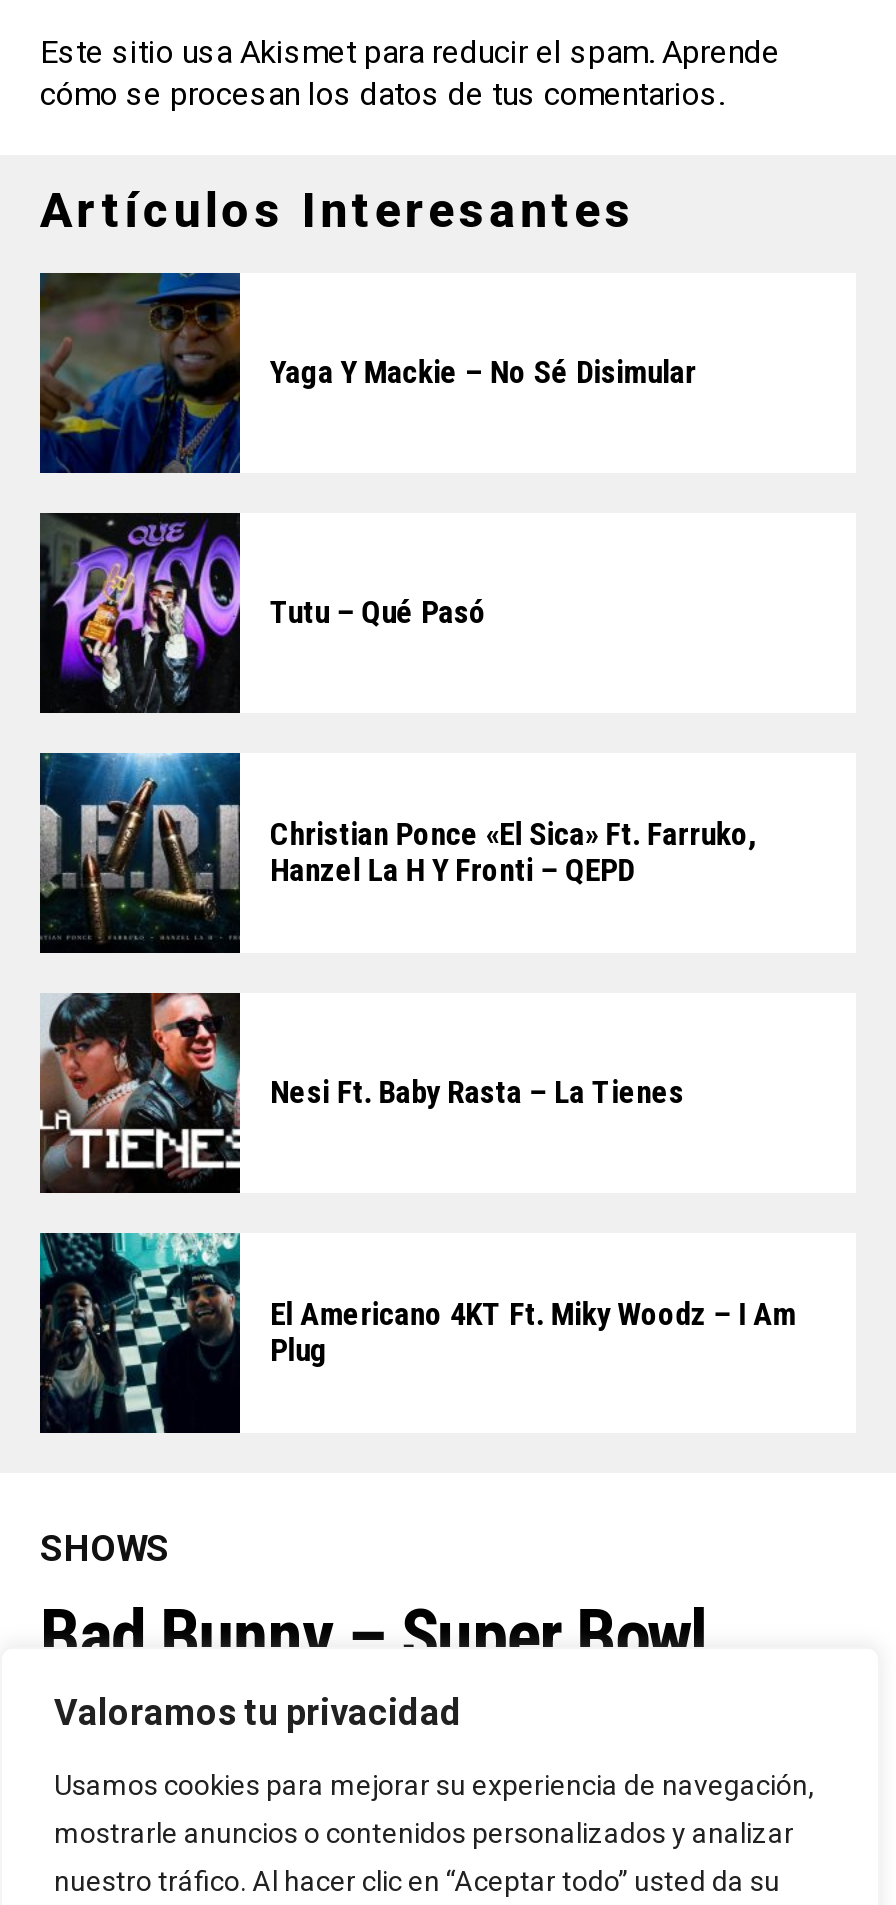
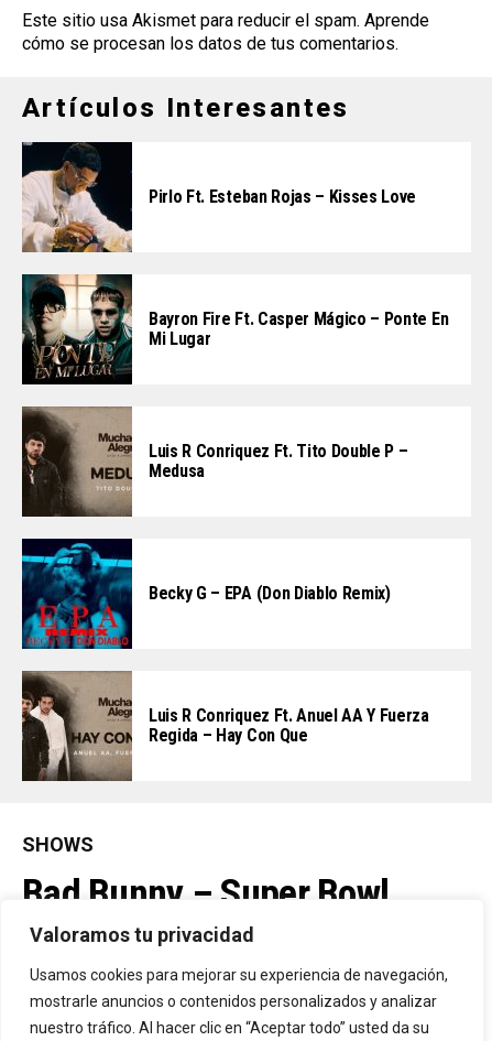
- [image]
- Yaga Y Mackie – No Sé Disimular
+ [image]
+ Pirlo Ft. Esteban Rojas – Kisses Love

- [image]
- Tutu – Qué Pasó
+ [image]
+ Bayron Fire Ft. Casper Mágico – Ponte En
+ Mi Lugar

- [image]
- Christian Ponce «El Sica» Ft. Farruko,
- Hanzel La H Y Fronti – QEPD
+ [image]
+ Luis R Conriquez Ft. Tito Double P –
+ Medusa

- [image]
- Nesi Ft. Baby Rasta – La Tienes
+ [image]
+ Becky G – EPA (Don Diablo Remix)

- [image]
- El Americano 4KT Ft. Miky Woodz – I Am
- Plug
+ [image]
+ Luis R Conriquez Ft. Anuel AA Y Fuerza
+ Regida – Hay Con Que
